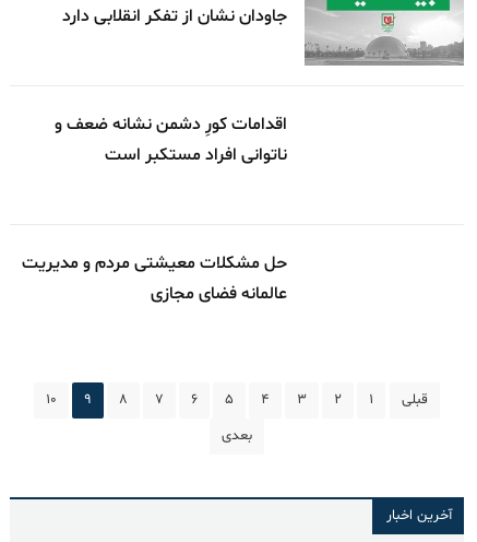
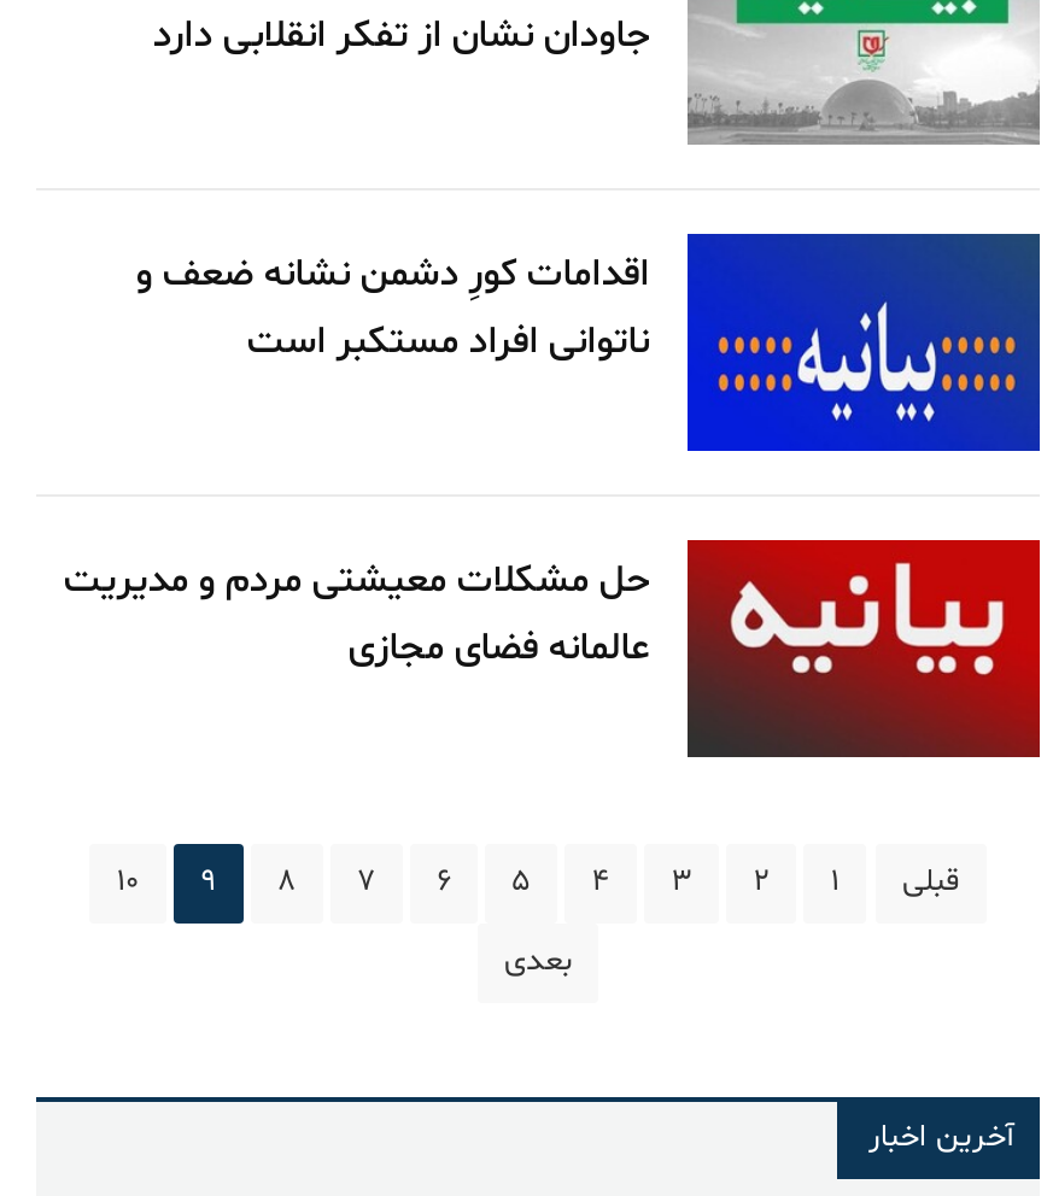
+ [image]

+ [image]
